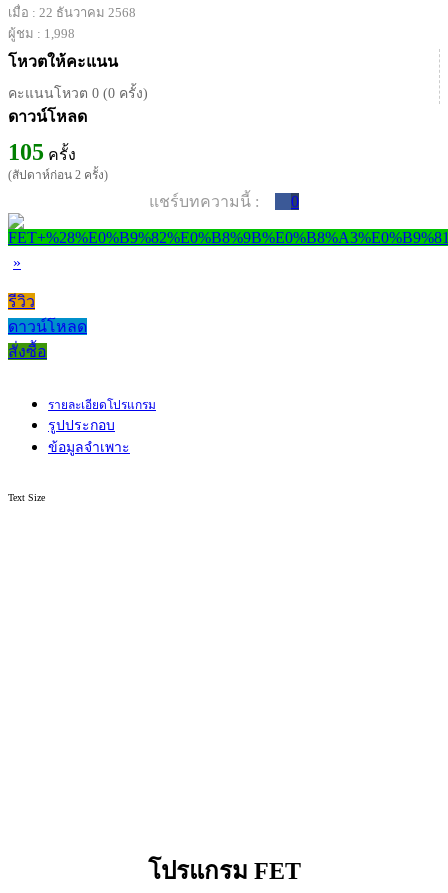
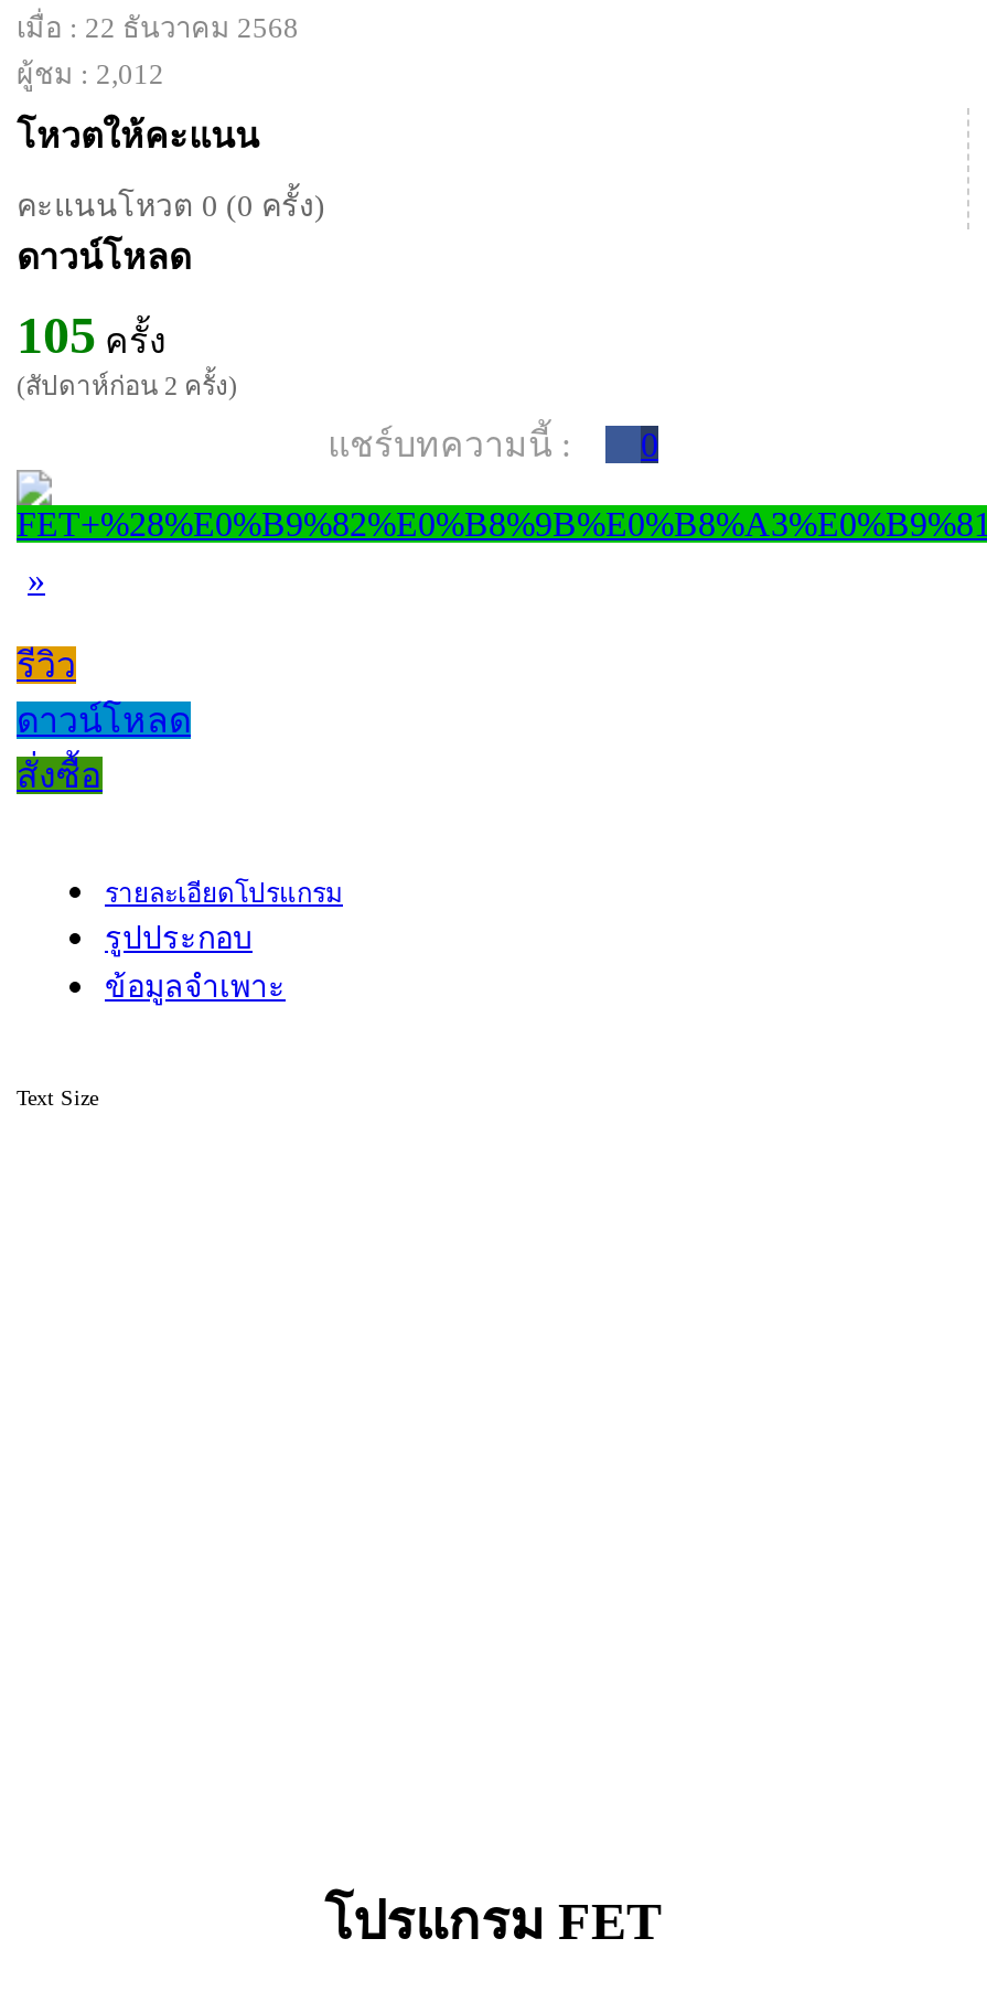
- ผู้ชม : 1,998
+ ผู้ชม : 2,012
